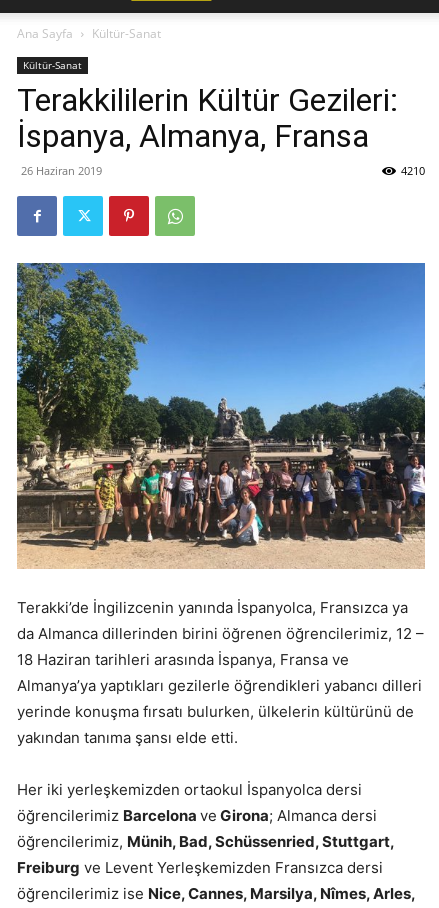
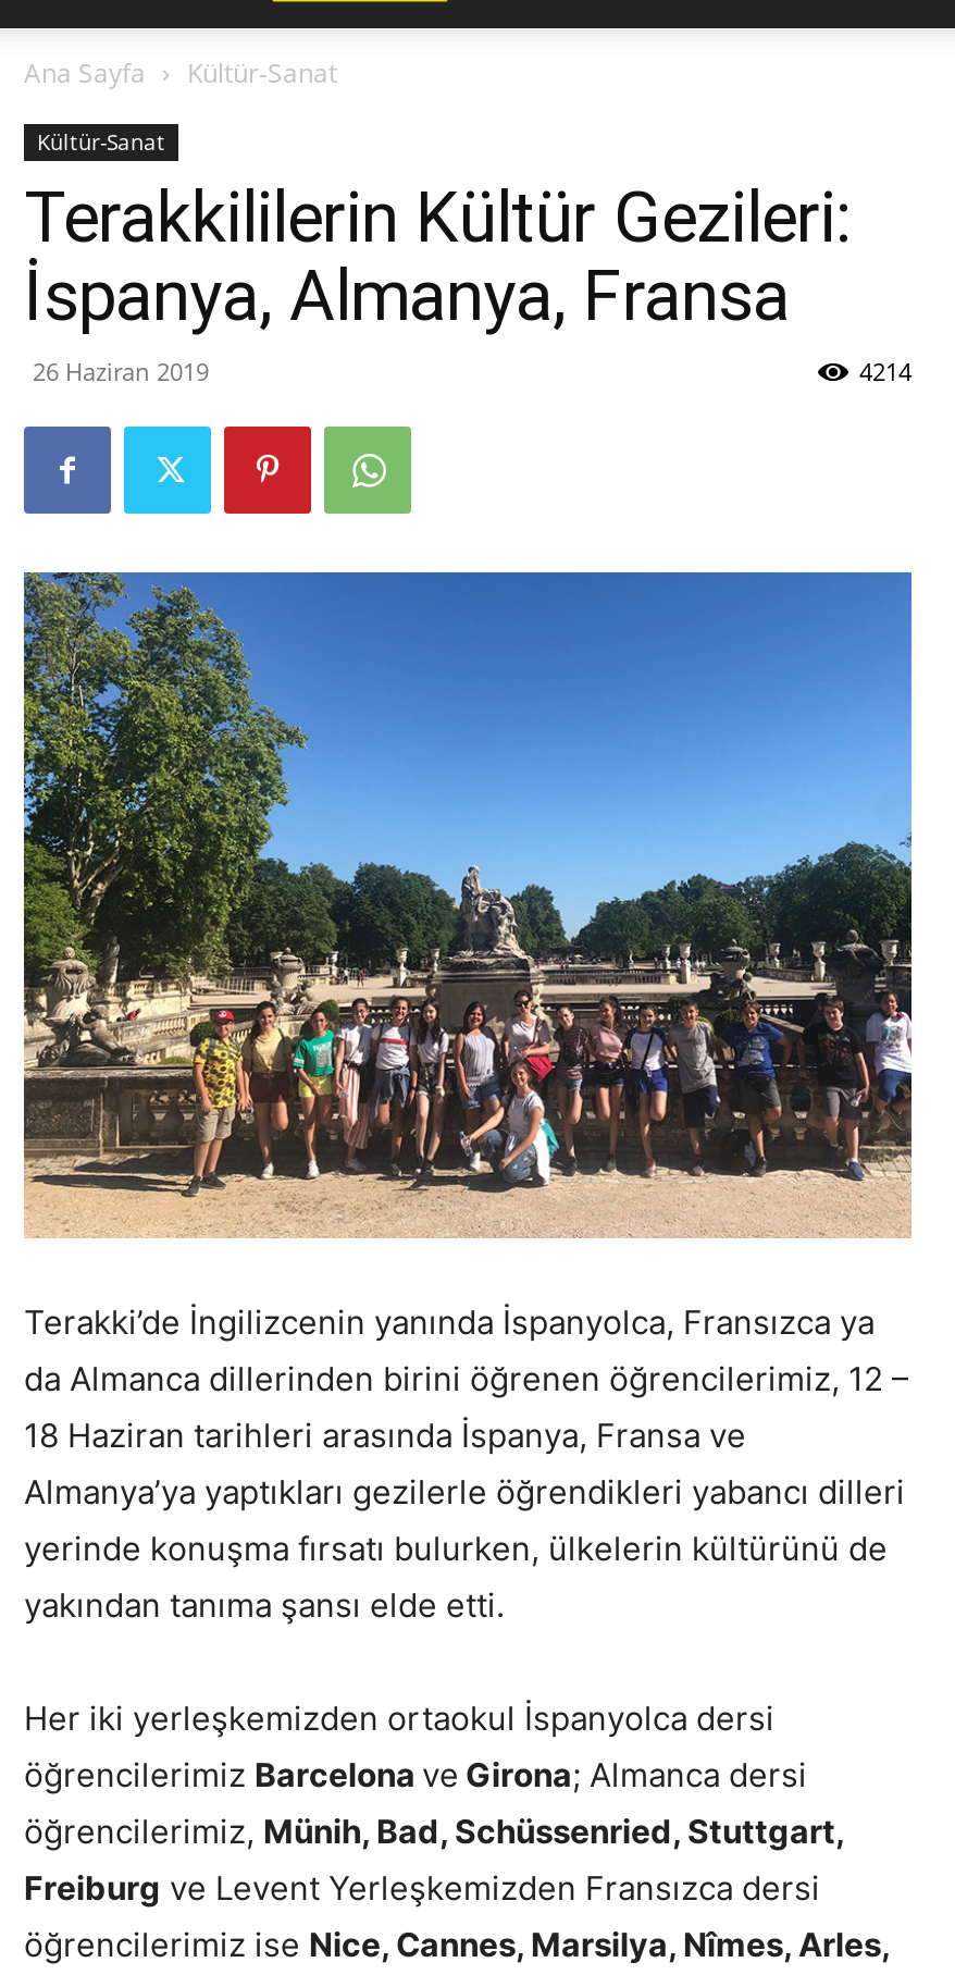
- 4210
+ 4214
